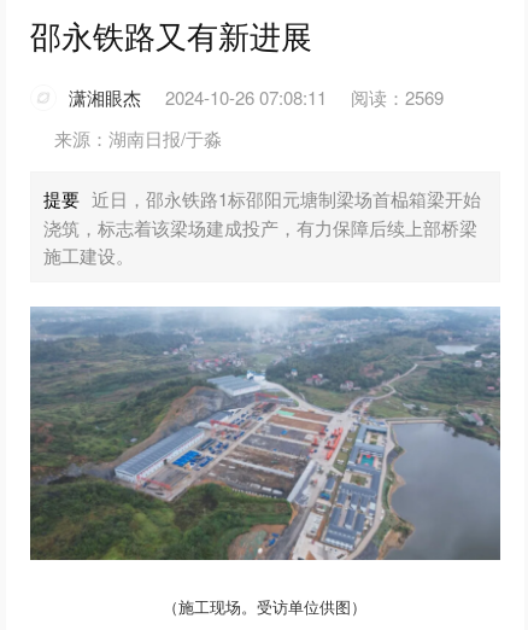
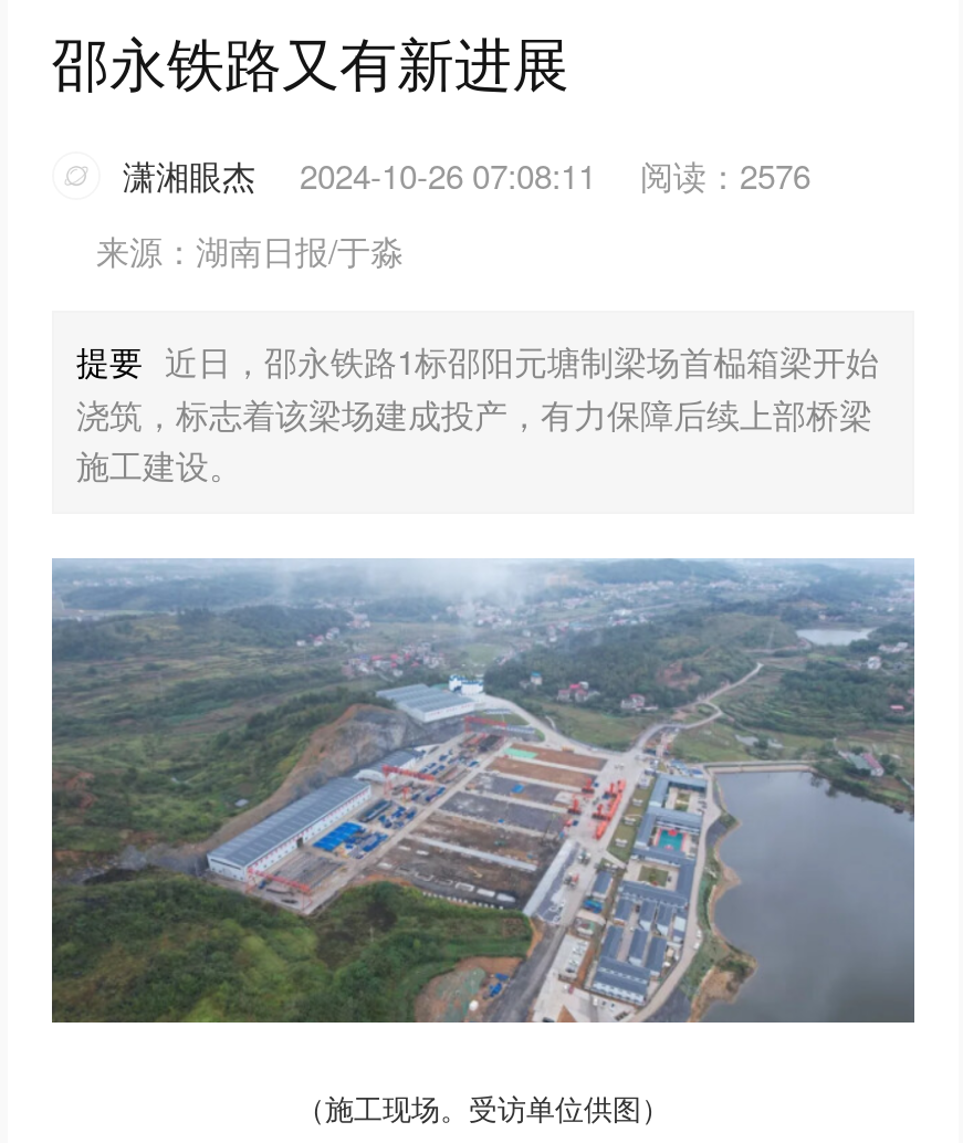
- 阅读：2569
+ 阅读：2576
